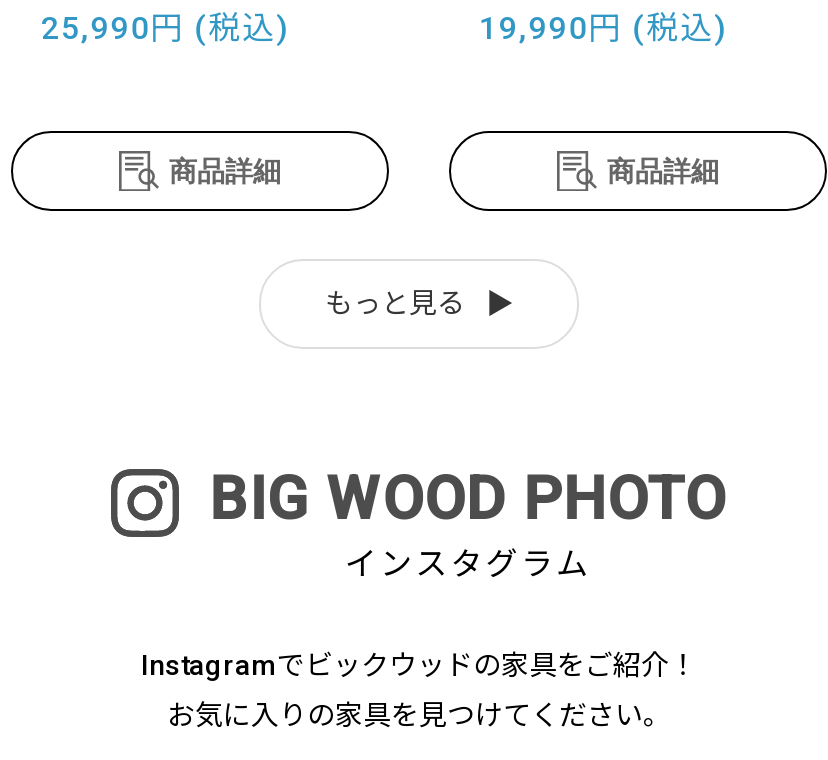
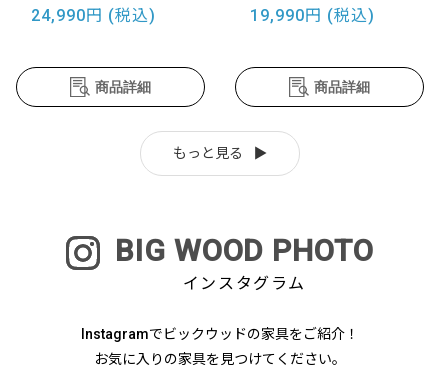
- 25,990円 (税込)
+ 24,990円 (税込)
